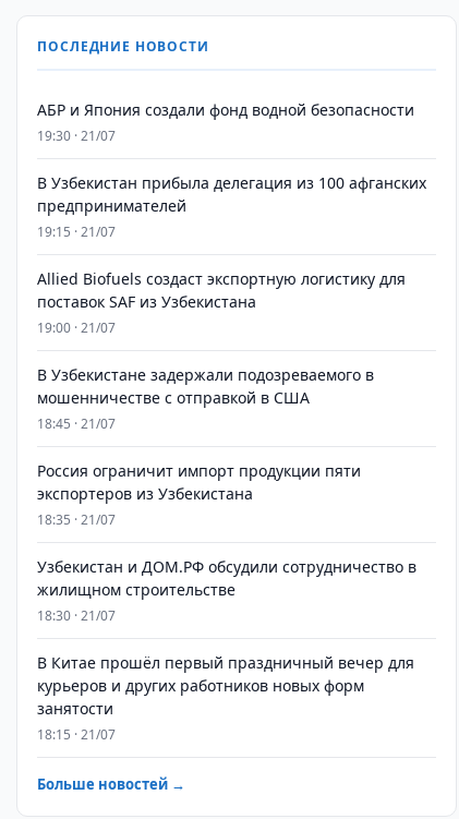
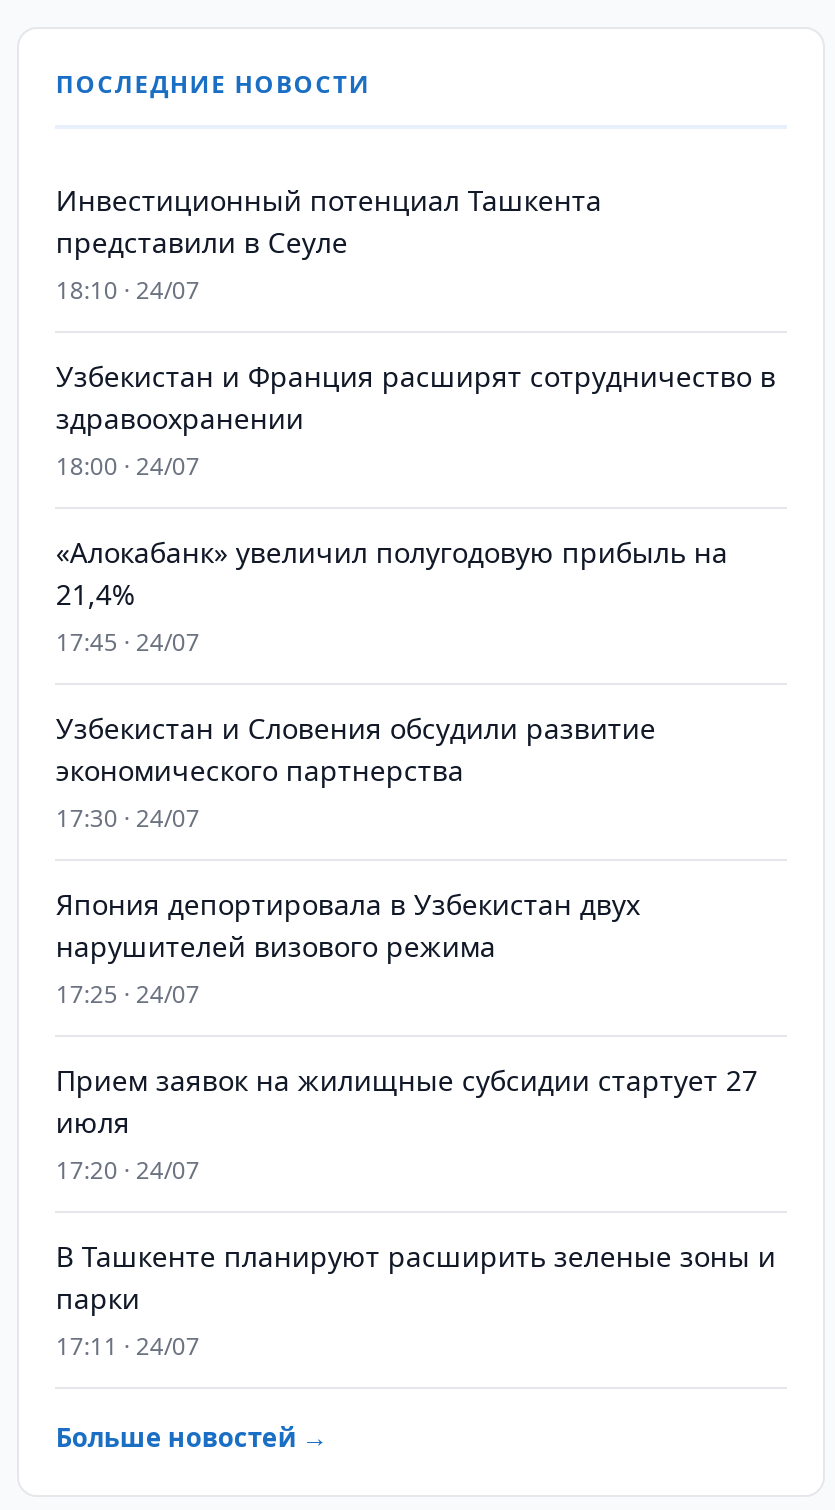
- АБР и Япония создали фонд водной безопасности
- 19:30 · 21/07
+ Инвестиционный потенциал Ташкента
+ представили в Сеуле
+ 18:10 · 24/07

- В Узбекистан прибыла делегация из 100 афганских
- предпринимателей
- 19:15 · 21/07
+ Узбекистан и Франция расширят сотрудничество в
+ здравоохранении
+ 18:00 · 24/07

- Allied Biofuels создаст экспортную логистику для
- поставок SAF из Узбекистана
- 19:00 · 21/07
+ «Алокабанк» увеличил полугодовую прибыль на
+ 21,4%
+ 17:45 · 24/07

- В Узбекистане задержали подозреваемого в
- мошенничестве с отправкой в США
- 18:45 · 21/07
+ Узбекистан и Словения обсудили развитие
+ экономического партнерства
+ 17:30 · 24/07

- Россия ограничит импорт продукции пяти
- экспортеров из Узбекистана
- 18:35 · 21/07
+ Япония депортировала в Узбекистан двух
+ нарушителей визового режима
+ 17:25 · 24/07

- Узбекистан и ДОМ.РФ обсудили сотрудничество в
- жилищном строительстве
- 18:30 · 21/07
+ Прием заявок на жилищные субсидии стартует 27
+ июля
+ 17:20 · 24/07

- В Китае прошёл первый праздничный вечер для
- курьеров и других работников новых форм
- занятости
- 18:15 · 21/07
+ В Ташкенте планируют расширить зеленые зоны и
+ парки
+ 17:11 · 24/07
